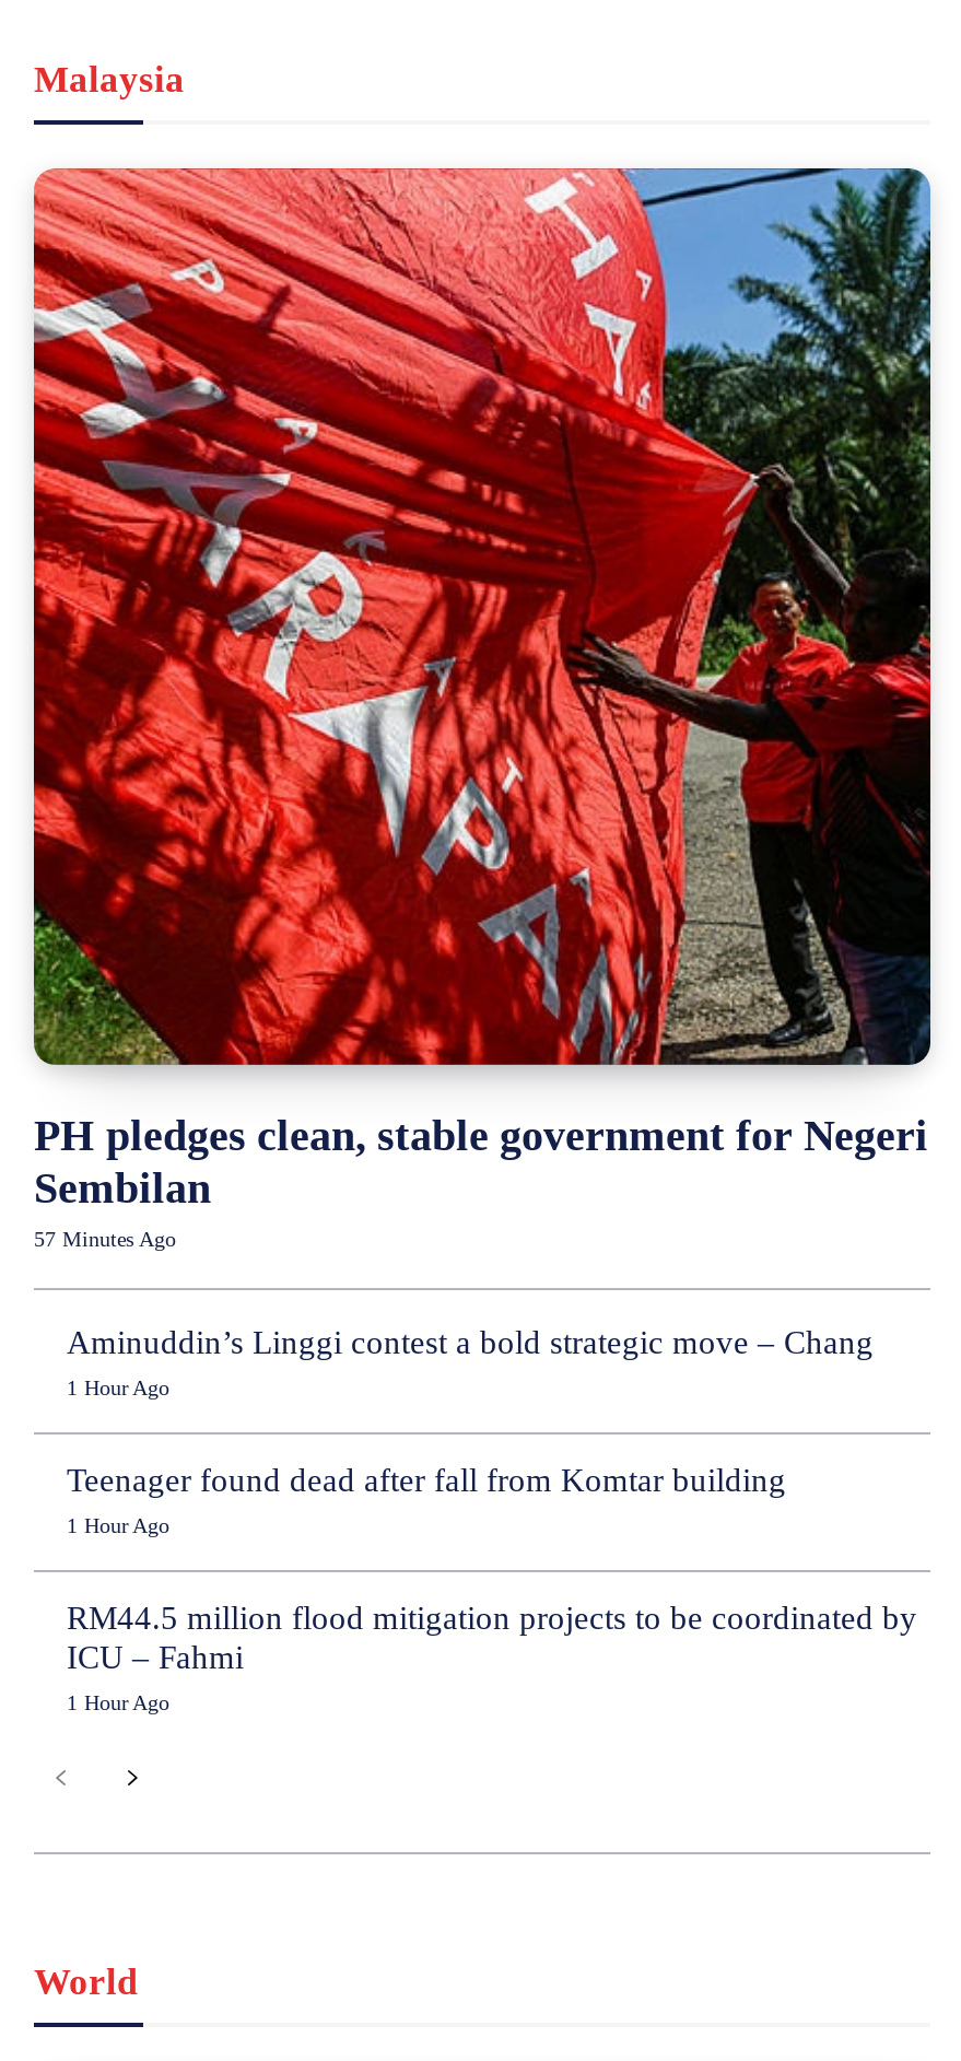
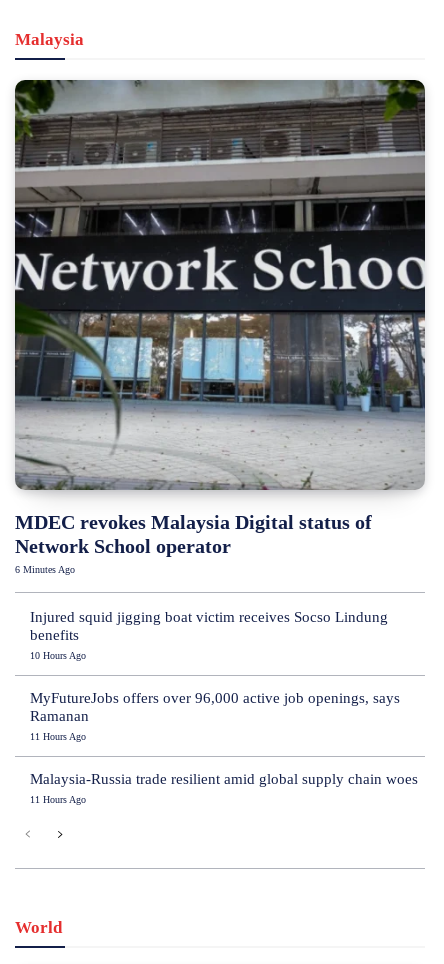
- [image]
- PH pledges clean, stable government for Negeri
- Sembilan
- 57 Minutes Ago
+ [image]
+ MDEC revokes Malaysia Digital status of
+ Network School operator
+ 6 Minutes Ago

- Aminuddin’s Linggi contest a bold strategic move – Chang
- 1 Hour Ago
+ Injured squid jigging boat victim receives Socso Lindung
+ benefits
+ 10 Hours Ago

- Teenager found dead after fall from Komtar building
- 1 Hour Ago
+ MyFutureJobs offers over 96,000 active job openings, says
+ Ramanan
+ 11 Hours Ago

- RM44.5 million flood mitigation projects to be coordinated by
- ICU – Fahmi
- 1 Hour Ago
+ Malaysia-Russia trade resilient amid global supply chain woes
+ 11 Hours Ago
